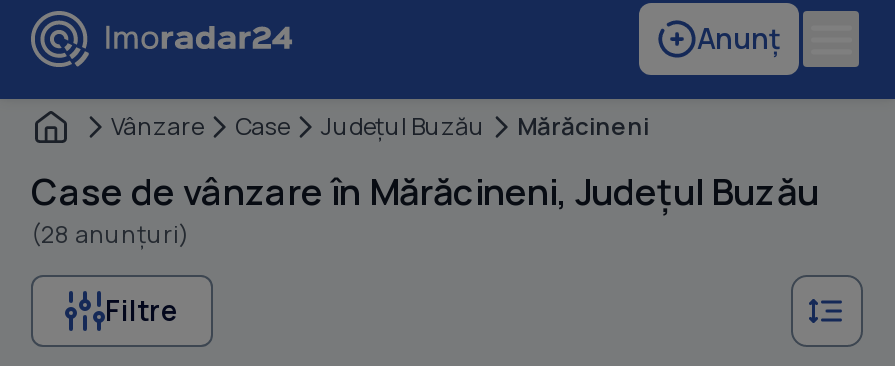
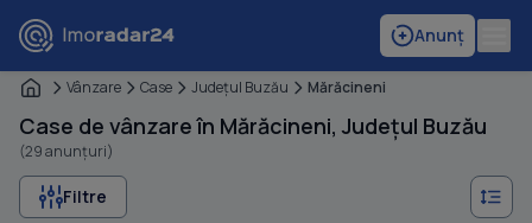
- (28 anunțuri)
+ (29 anunțuri)
